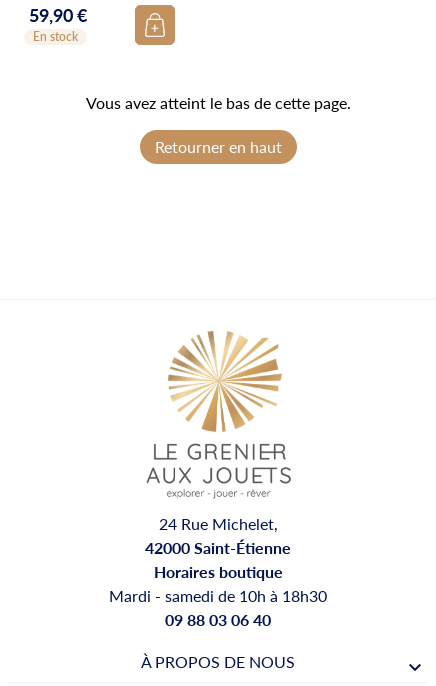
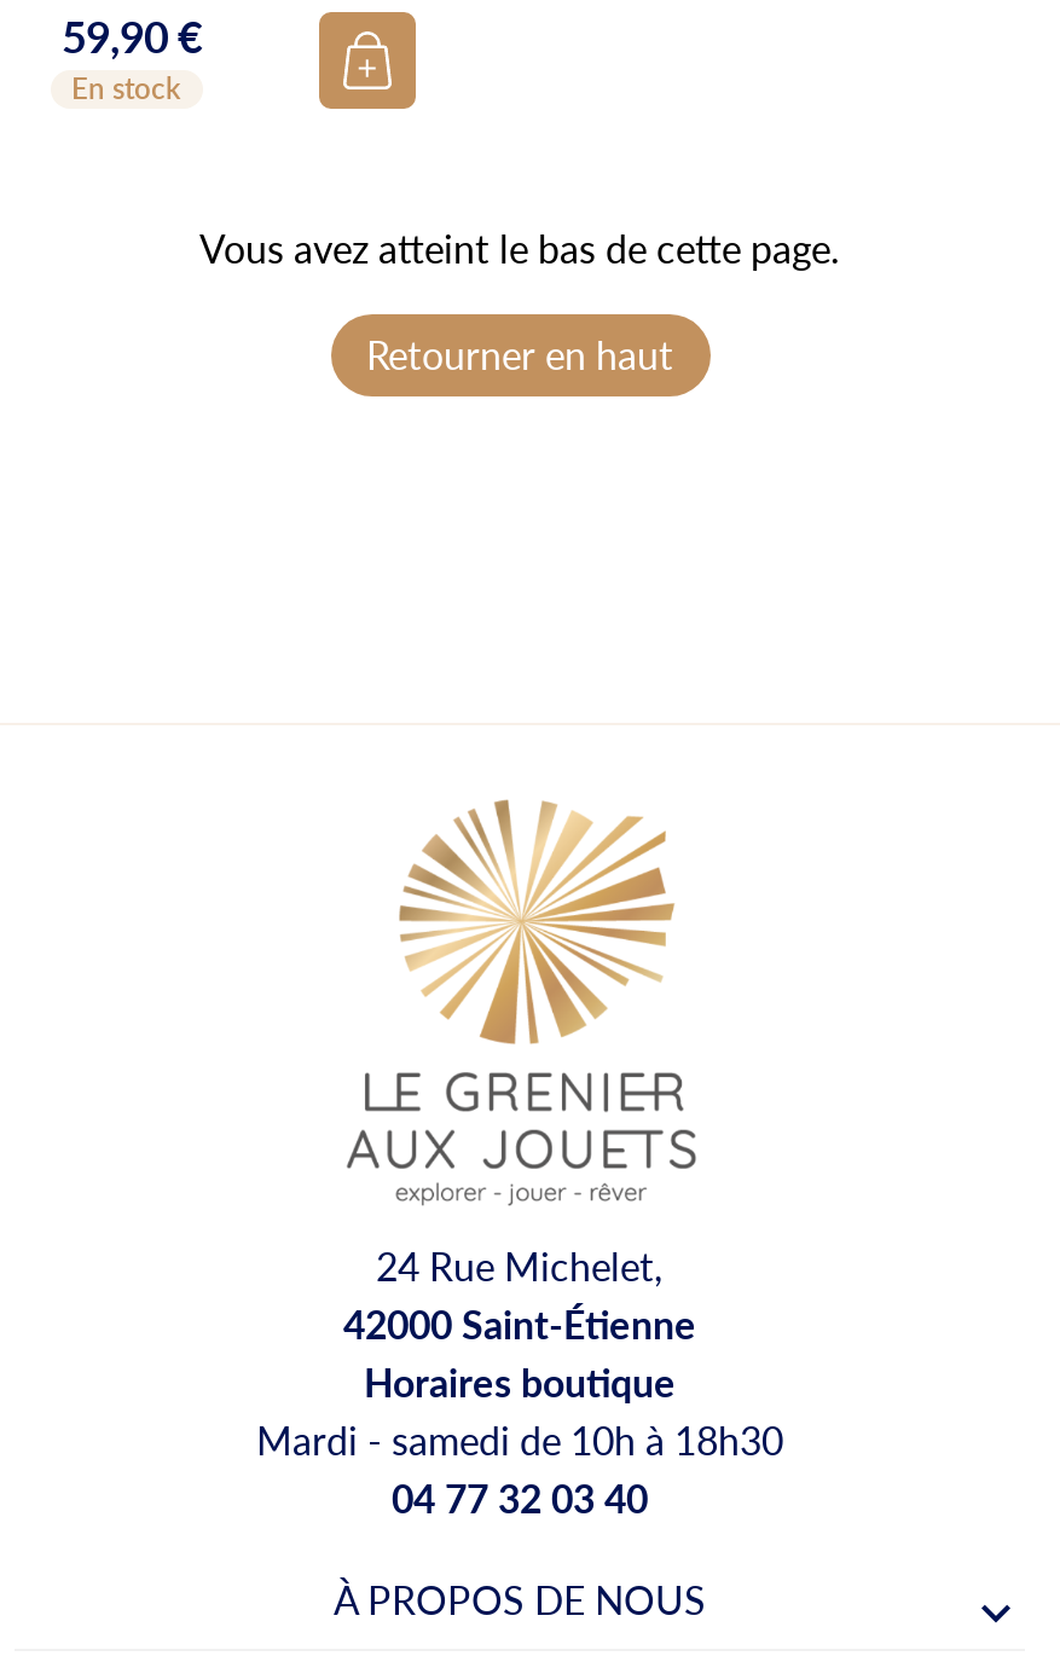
- 09 88 03 06 40
+ 04 77 32 03 40
